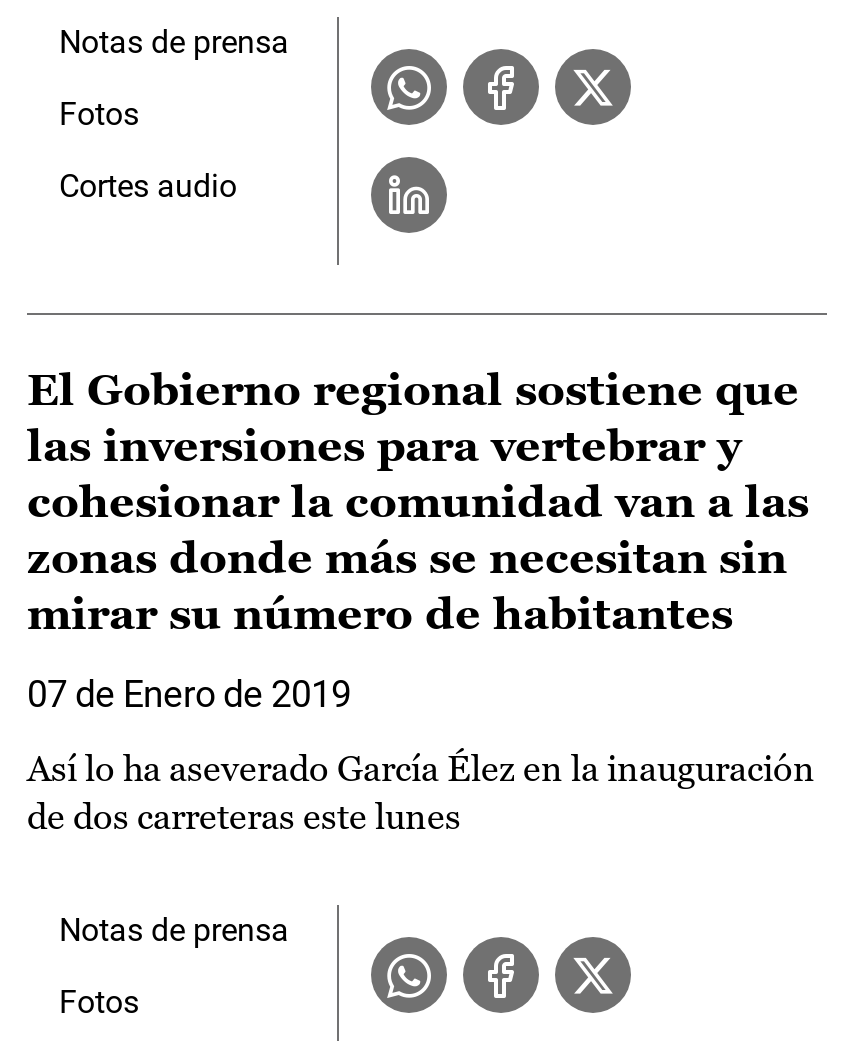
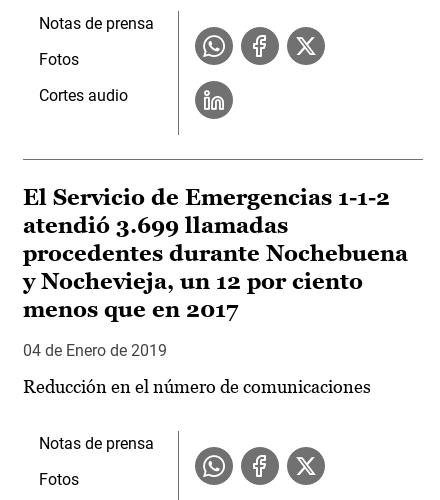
- El Gobierno regional sostiene que
- las inversiones para vertebrar y
- cohesionar la comunidad van a las
- zonas donde más se necesitan sin
- mirar su número de habitantes
+ El Servicio de Emergencias 1-1-2
+ atendió 3.699 llamadas
+ procedentes durante Nochebuena
+ y Nochevieja, un 12 por ciento
+ menos que en 2017

- 07 de Enero de 2019
+ 04 de Enero de 2019

- Así lo ha aseverado García Élez en la inauguración
- de dos carreteras este lunes
+ Reducción en el número de comunicaciones
